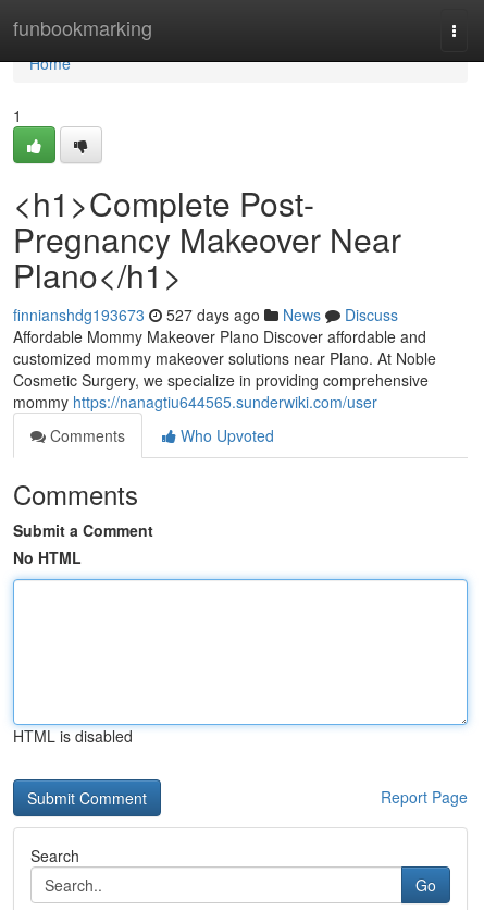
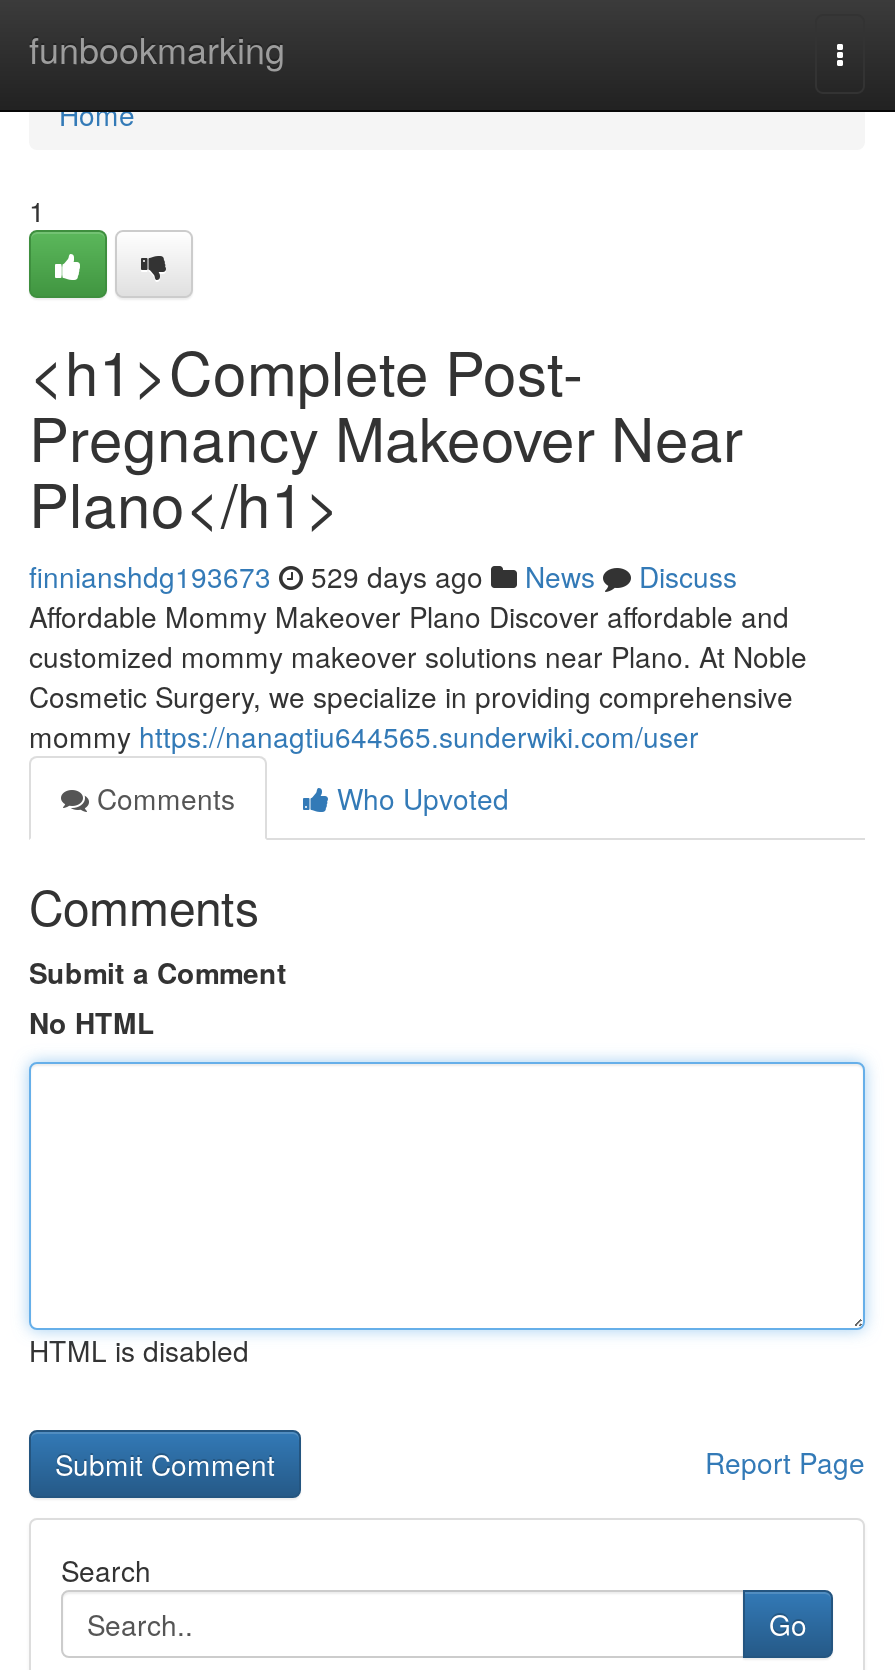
- finnianshdg193673 527 days ago News Discuss
+ finnianshdg193673 529 days ago News Discuss
